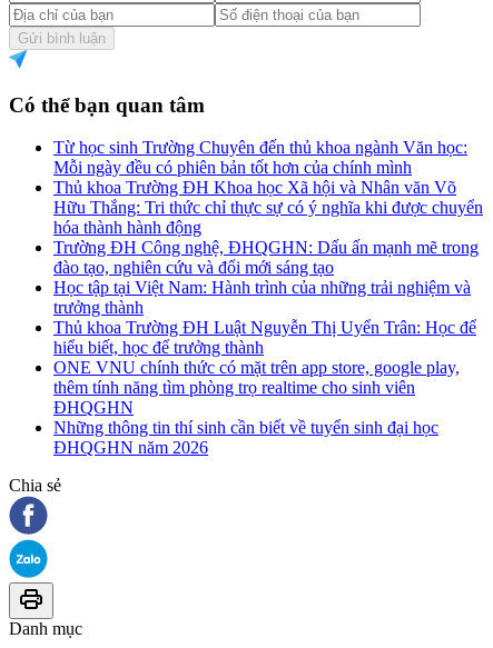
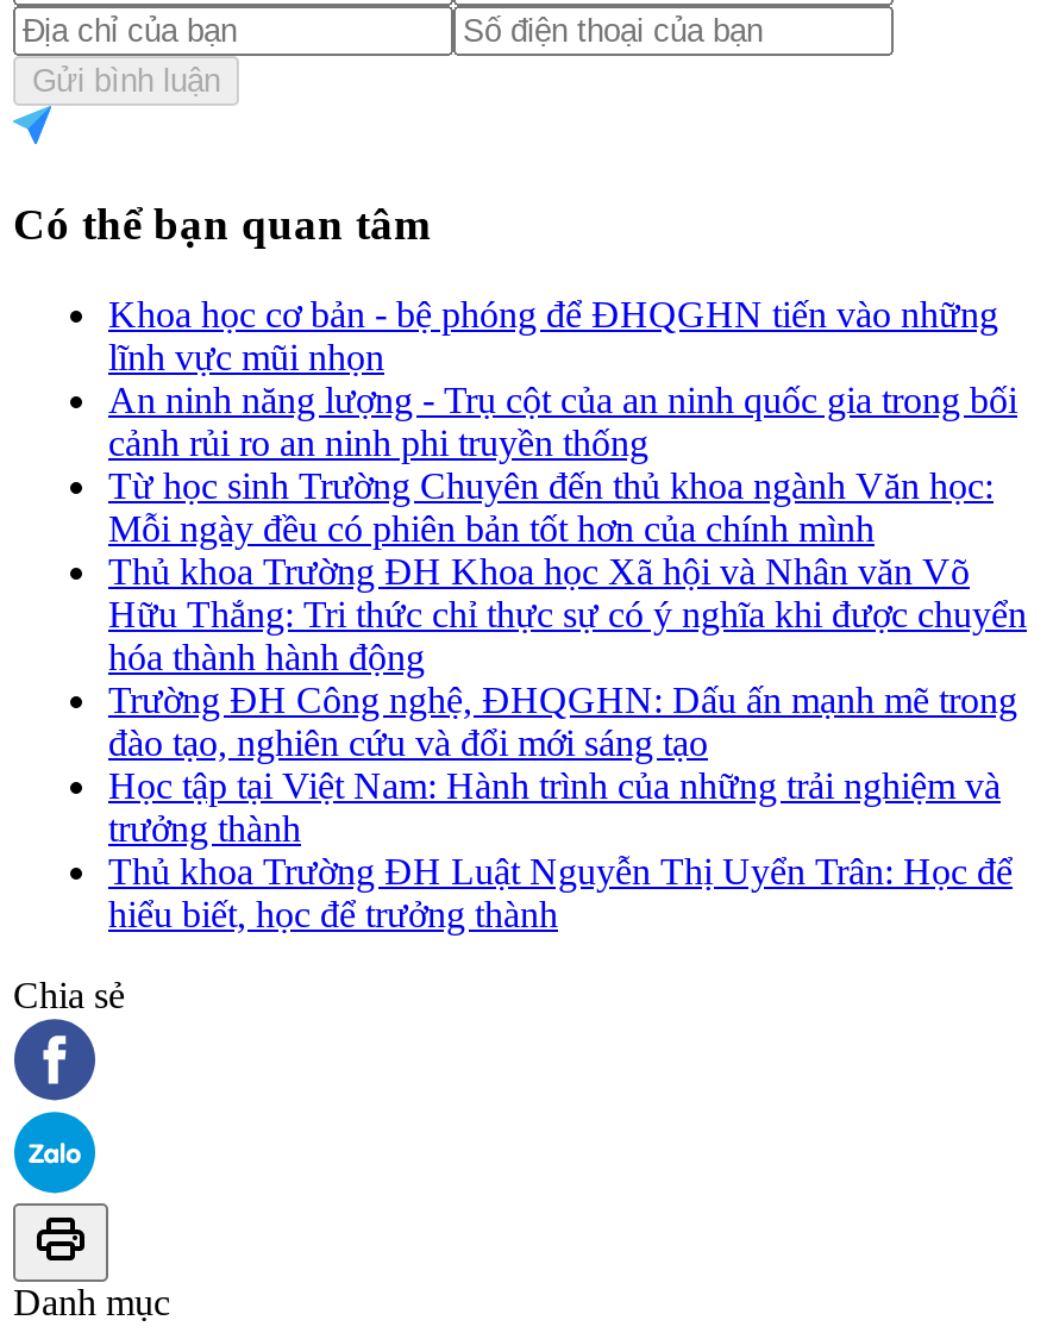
+ Khoa học cơ bản - bệ phóng để ĐHQGHN tiến vào những
+ lĩnh vực mũi nhọn
+ An ninh năng lượng - Trụ cột của an ninh quốc gia trong bối
+ cảnh rủi ro an ninh phi truyền thống

moved down: Từ học sinh Trường Chuyên đến thủ khoa ngành Văn học: | Mỗi ngày đều có phiên bản tốt hơn của chính mình | Thủ khoa Trường ĐH Khoa học Xã hội và Nhân văn Võ | ... | Thủ khoa Trường ĐH Luật Nguyễn Thị Uyển Trân: Học để | hiểu biết, học để trưởng thành

- ONE VNU chính thức có mặt trên app store, google play,
- thêm tính năng tìm phòng trọ realtime cho sinh viên
- ĐHQGHN
- Những thông tin thí sinh cần biết về tuyển sinh đại học
- ĐHQGHN năm 2026
